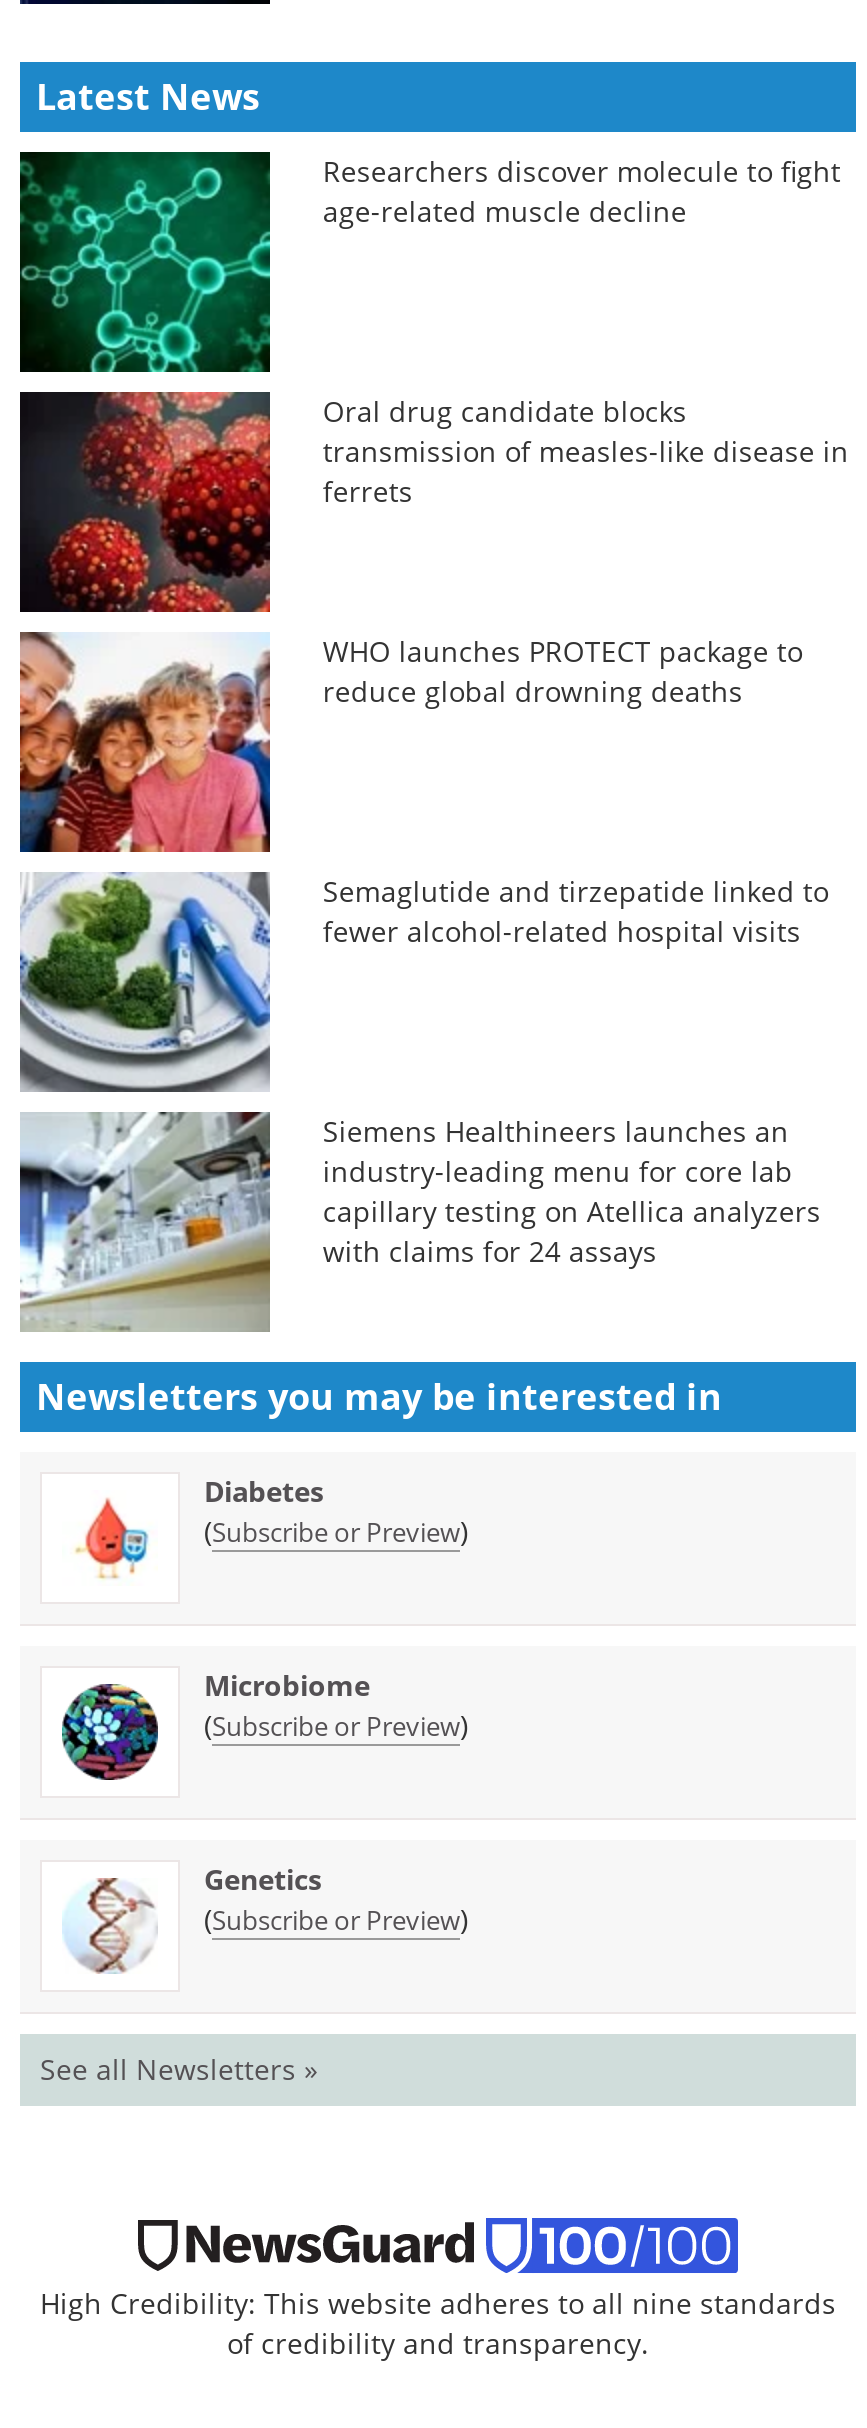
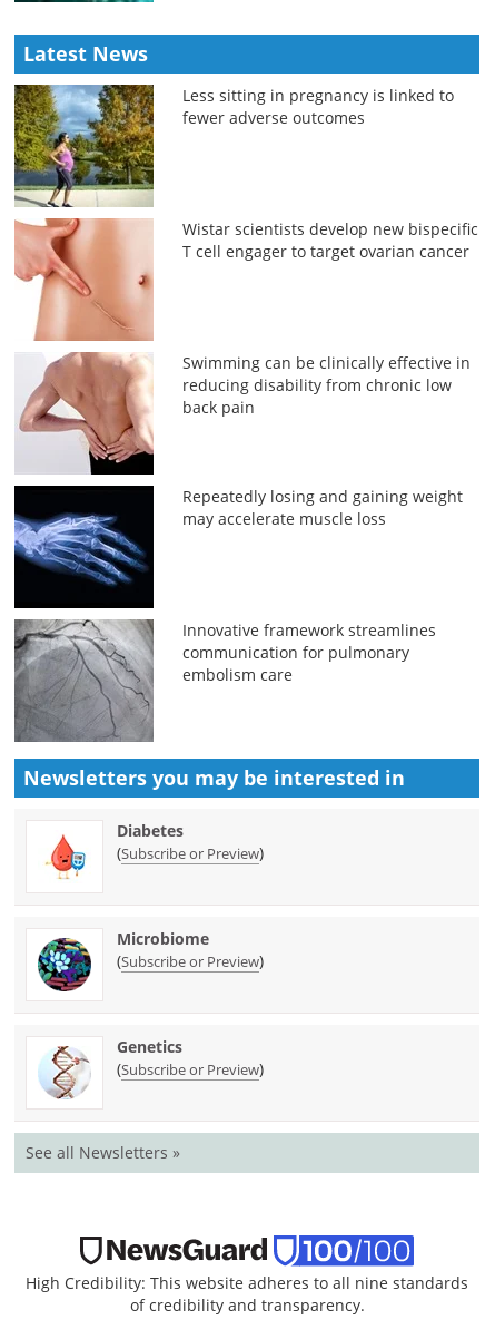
- [image]
- Researchers discover molecule to fight
- age-related muscle decline
+ [image]
+ Less sitting in pregnancy is linked to
+ fewer adverse outcomes

- [image]
- Oral drug candidate blocks
- transmission of measles-like disease in
- ferrets
+ [image]
+ Wistar scientists develop new bispecific
+ T cell engager to target ovarian cancer

- [image]
- WHO launches PROTECT package to
- reduce global drowning deaths
+ [image]
+ Swimming can be clinically effective in
+ reducing disability from chronic low
+ back pain

- [image]
- Semaglutide and tirzepatide linked to
- fewer alcohol-related hospital visits
+ [image]
+ Repeatedly losing and gaining weight
+ may accelerate muscle loss

- [image]
- Siemens Healthineers launches an
- industry-leading menu for core lab
- capillary testing on Atellica analyzers
- with claims for 24 assays
+ [image]
+ Innovative framework streamlines
+ communication for pulmonary
+ embolism care
